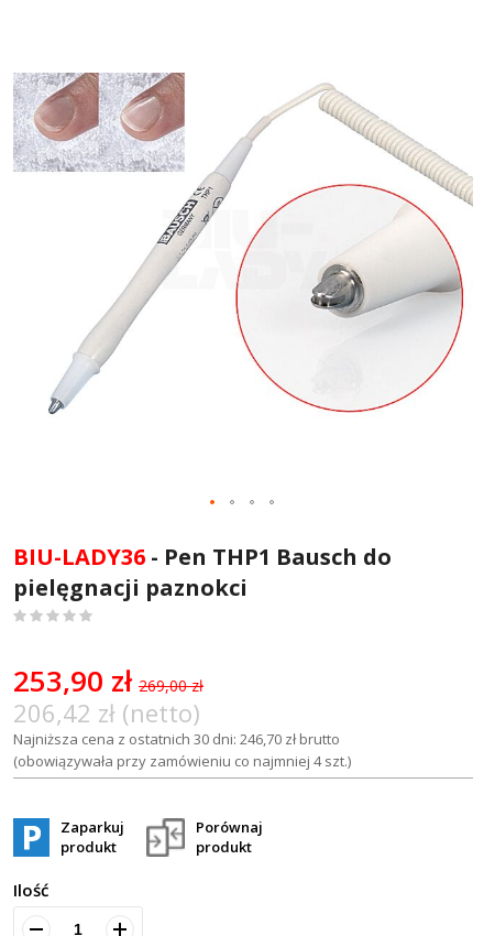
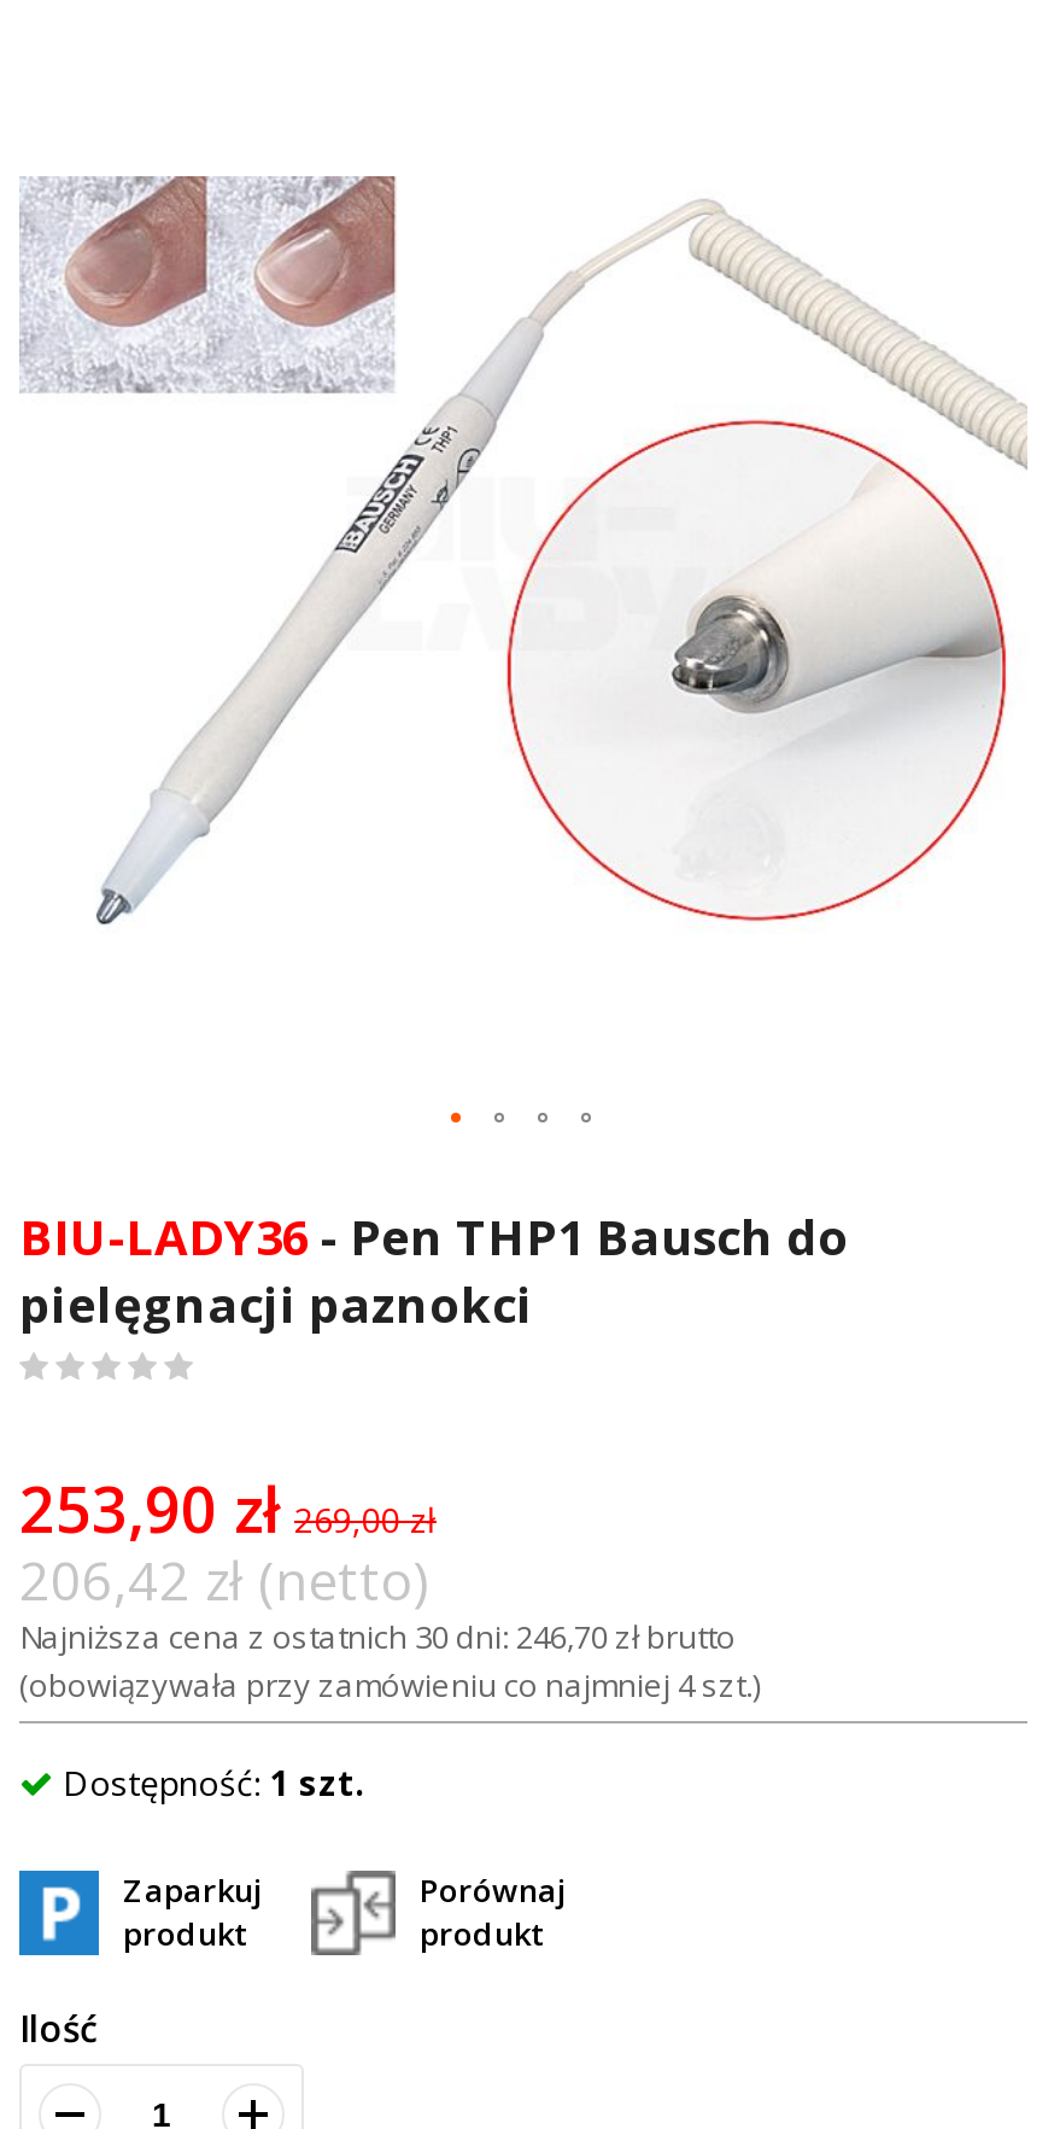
+ Dostępność: 1 szt.
